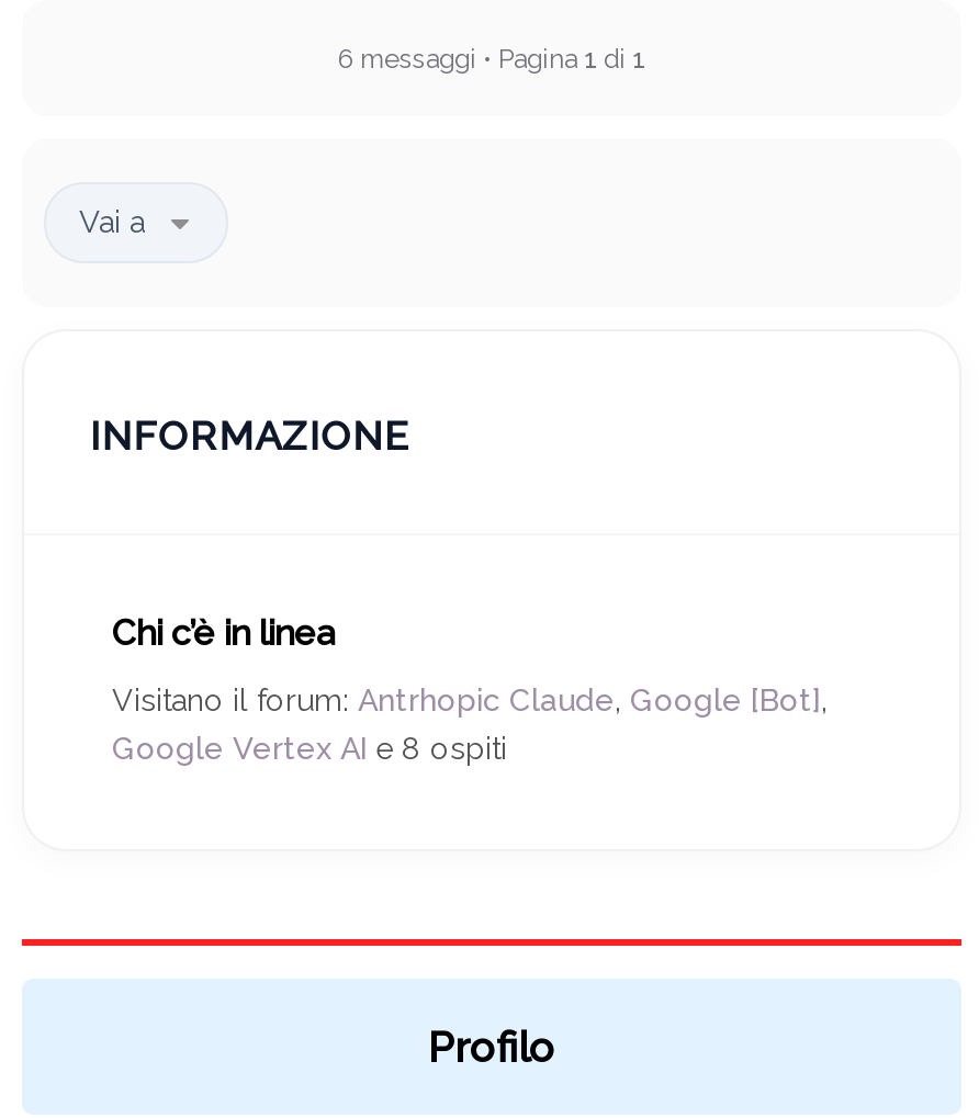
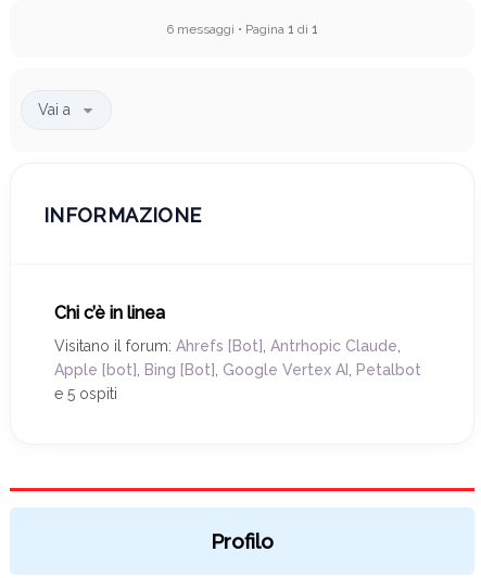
- Visitano il forum: Antrhopic Claude, Google [Bot],
- Google Vertex AI e 8 ospiti
+ Visitano il forum: Ahrefs [Bot], Antrhopic Claude,
+ Apple [bot], Bing [Bot], Google Vertex AI, Petalbot
+ e 5 ospiti
